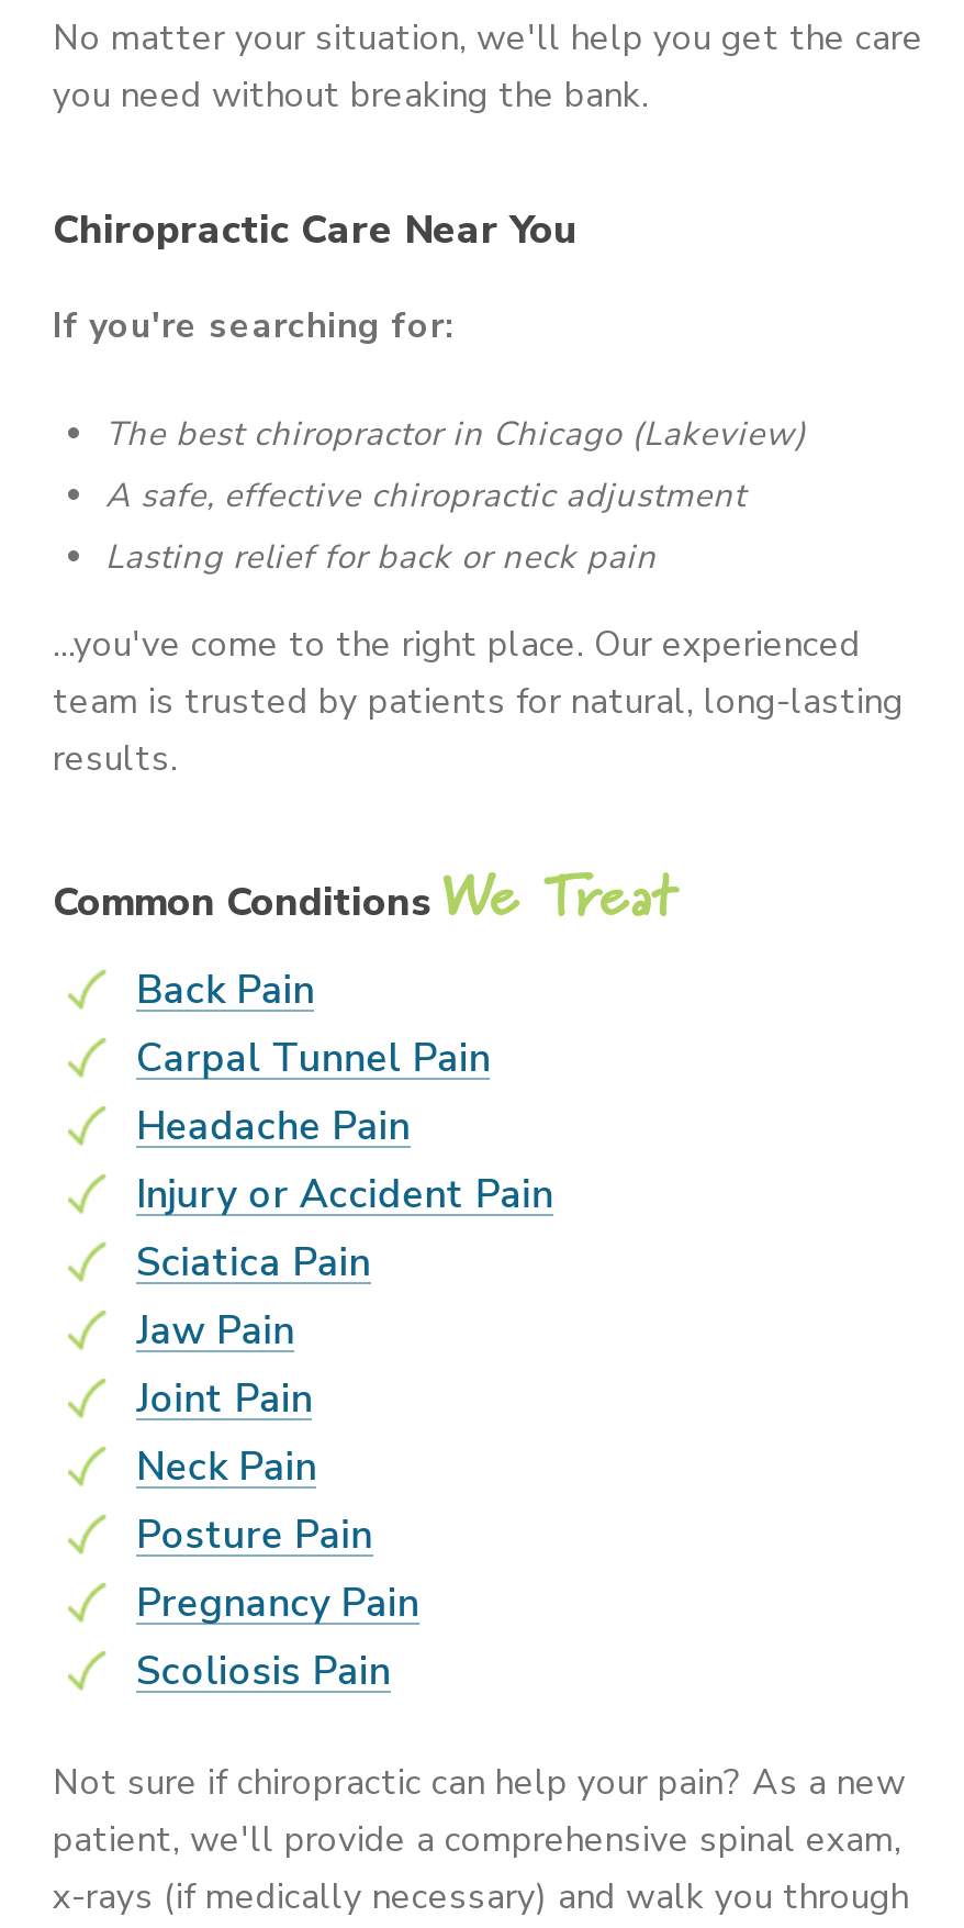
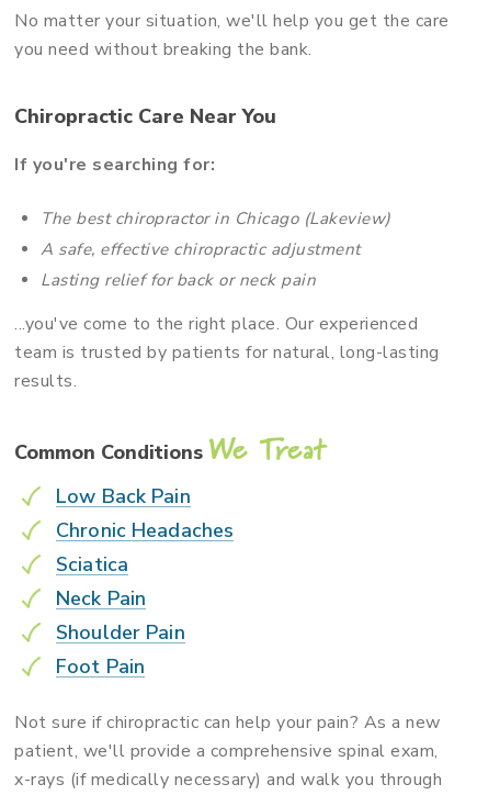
- Back Pain
- Carpal Tunnel Pain
- Headache Pain
- Injury or Accident Pain
- Sciatica Pain
- Jaw Pain
- Joint Pain
+ Low Back Pain
+ Chronic Headaches
+ Sciatica

- Posture Pain
- Pregnancy Pain
- Scoliosis Pain
+ Shoulder Pain
+ Foot Pain
